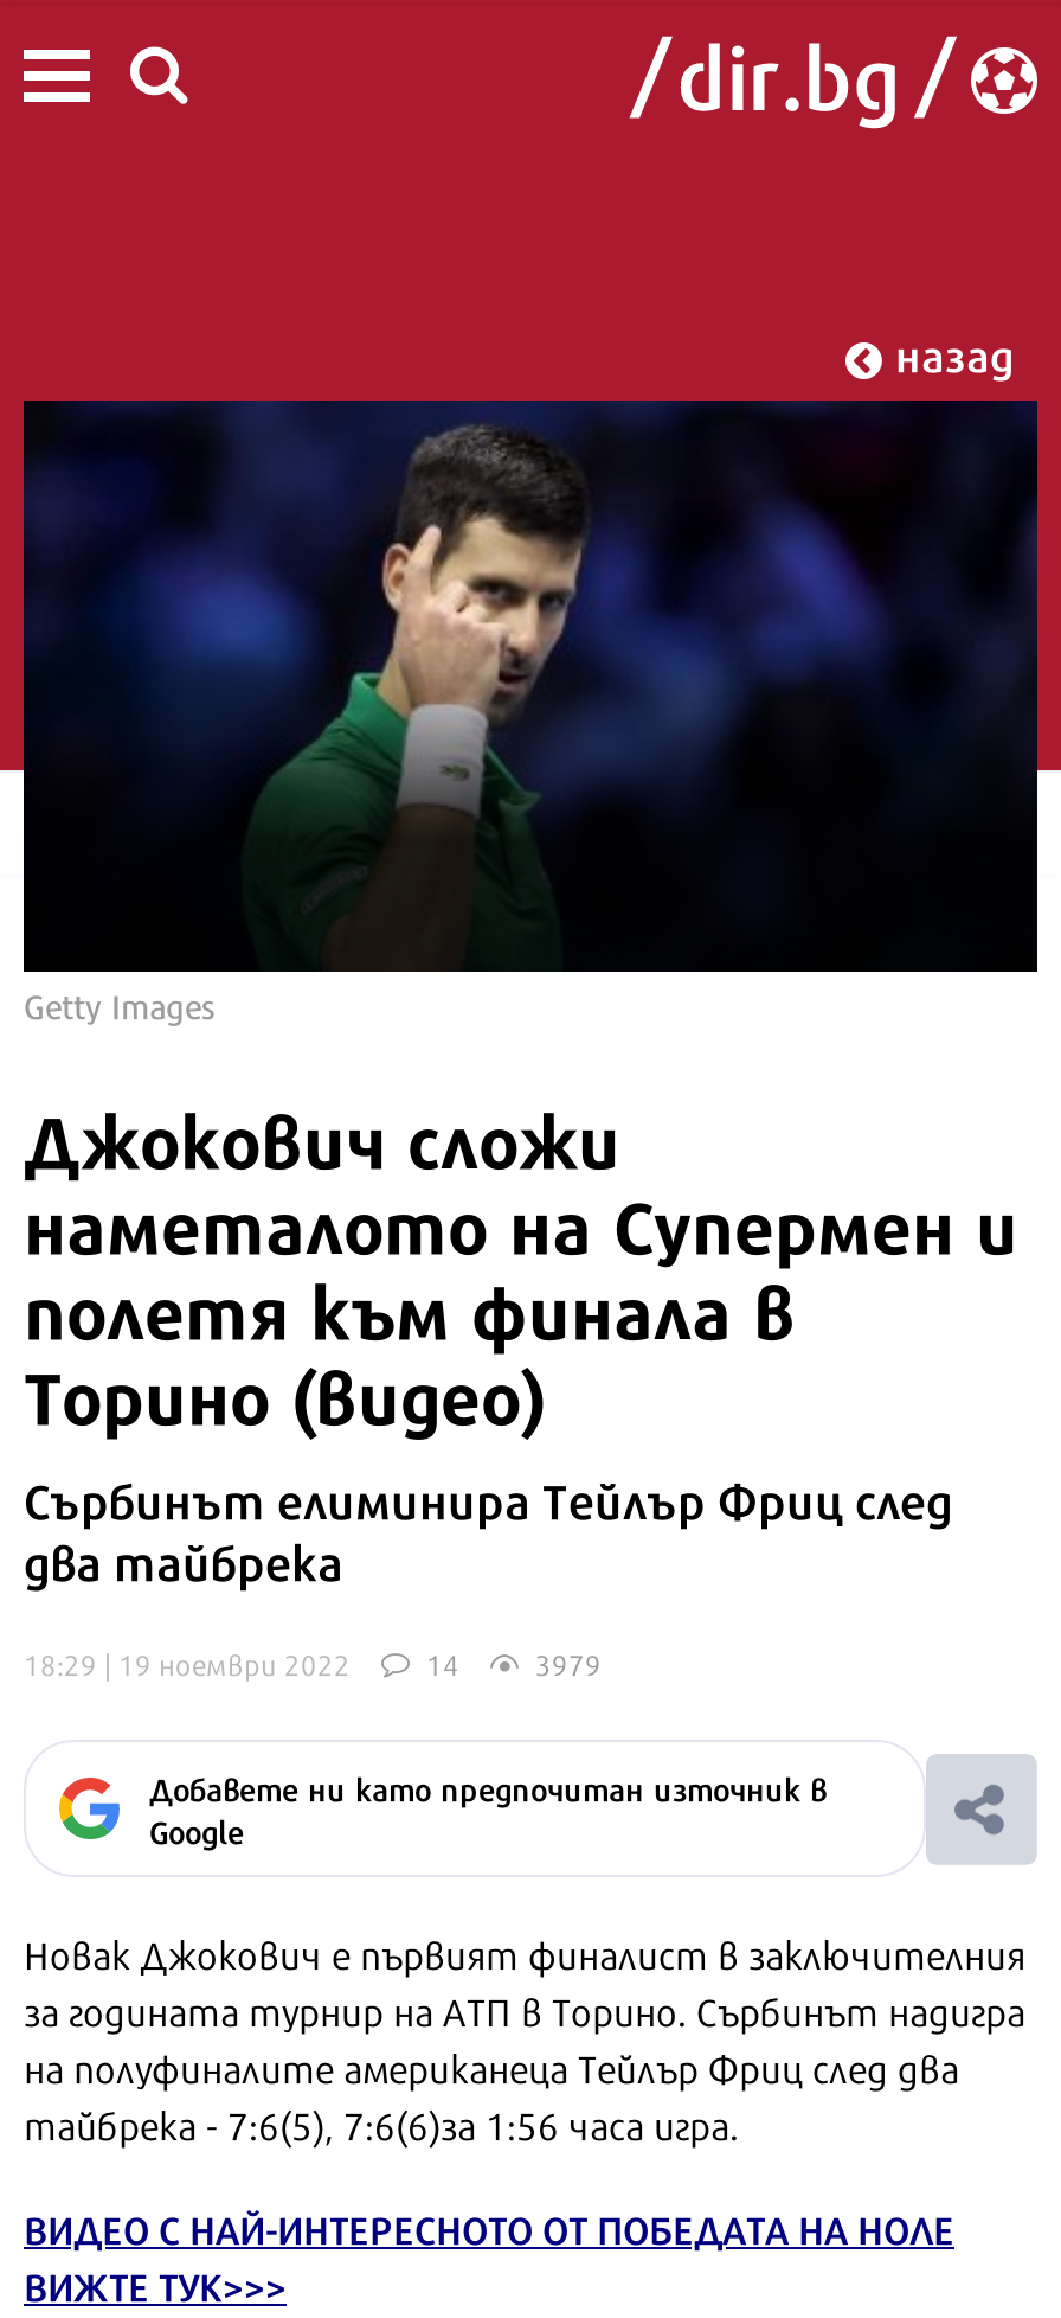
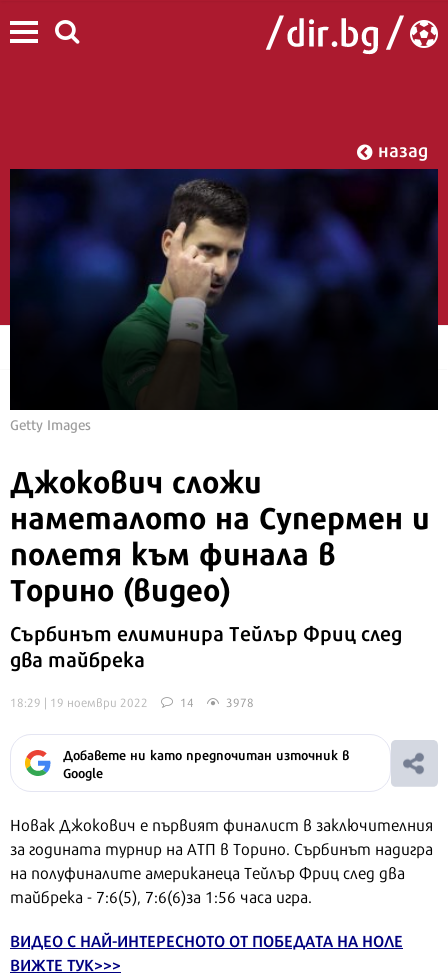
- 3979
+ 3978
